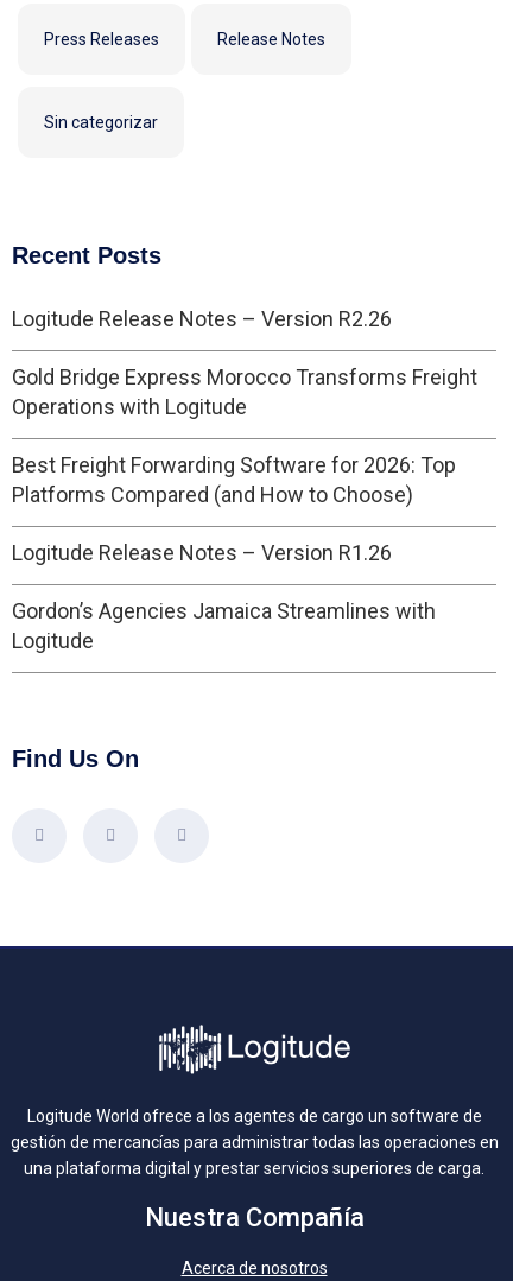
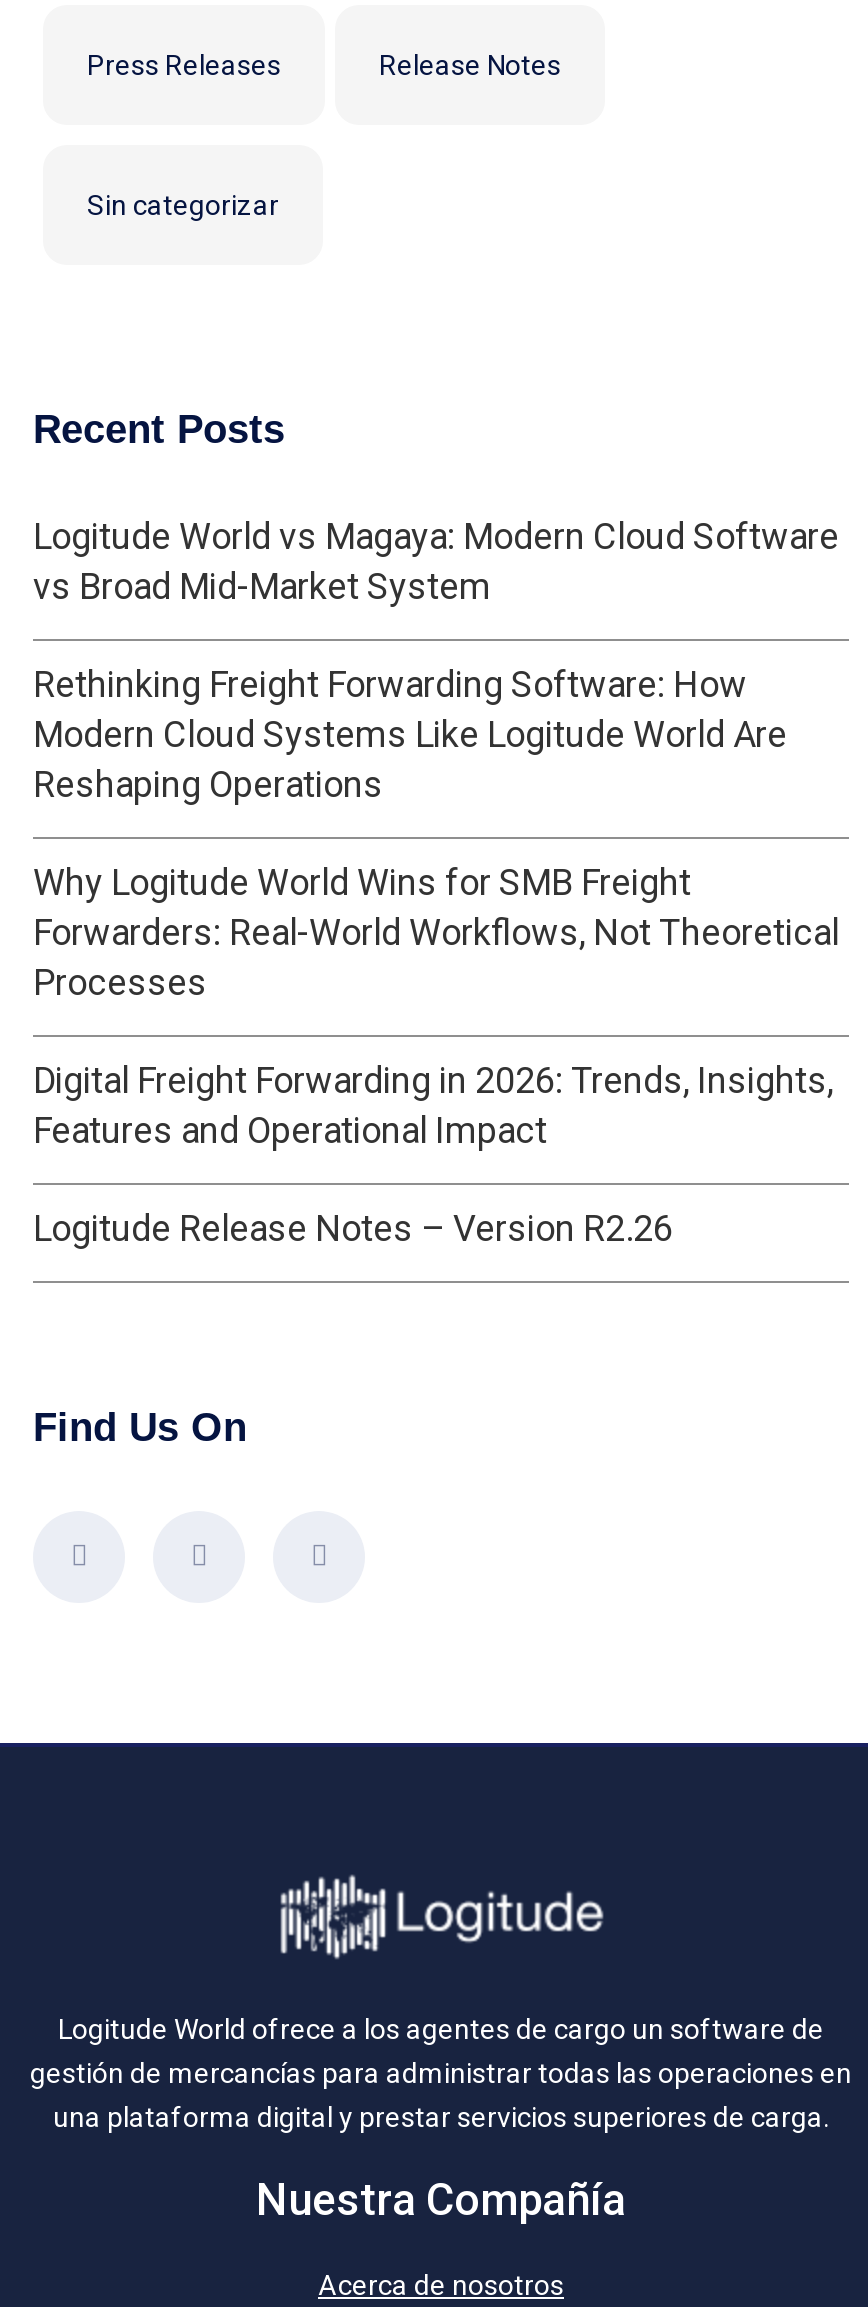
+ Logitude World vs Magaya: Modern Cloud Software
+ vs Broad Mid-Market System
+ Rethinking Freight Forwarding Software: How
+ Modern Cloud Systems Like Logitude World Are
+ Reshaping Operations
+ Why Logitude World Wins for SMB Freight
+ Forwarders: Real-World Workflows, Not Theoretical
+ Processes
+ Digital Freight Forwarding in 2026: Trends, Insights,
+ Features and Operational Impact

moved down: Logitude Release Notes – Version R2.26

- Gold Bridge Express Morocco Transforms Freight
- Operations with Logitude
- Best Freight Forwarding Software for 2026: Top
- Platforms Compared (and How to Choose)
- Logitude Release Notes – Version R1.26
- Gordon’s Agencies Jamaica Streamlines with
- Logitude
